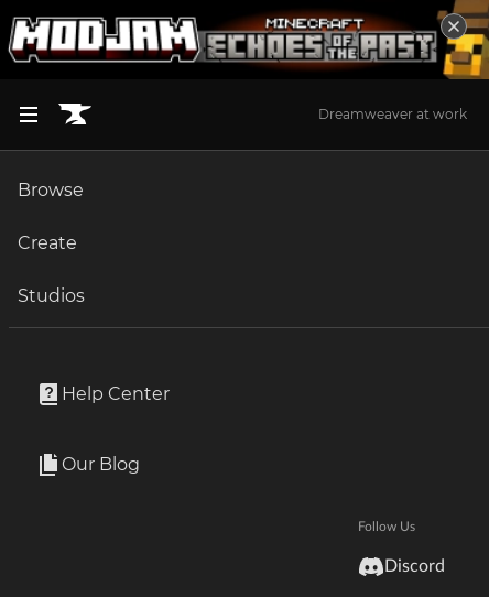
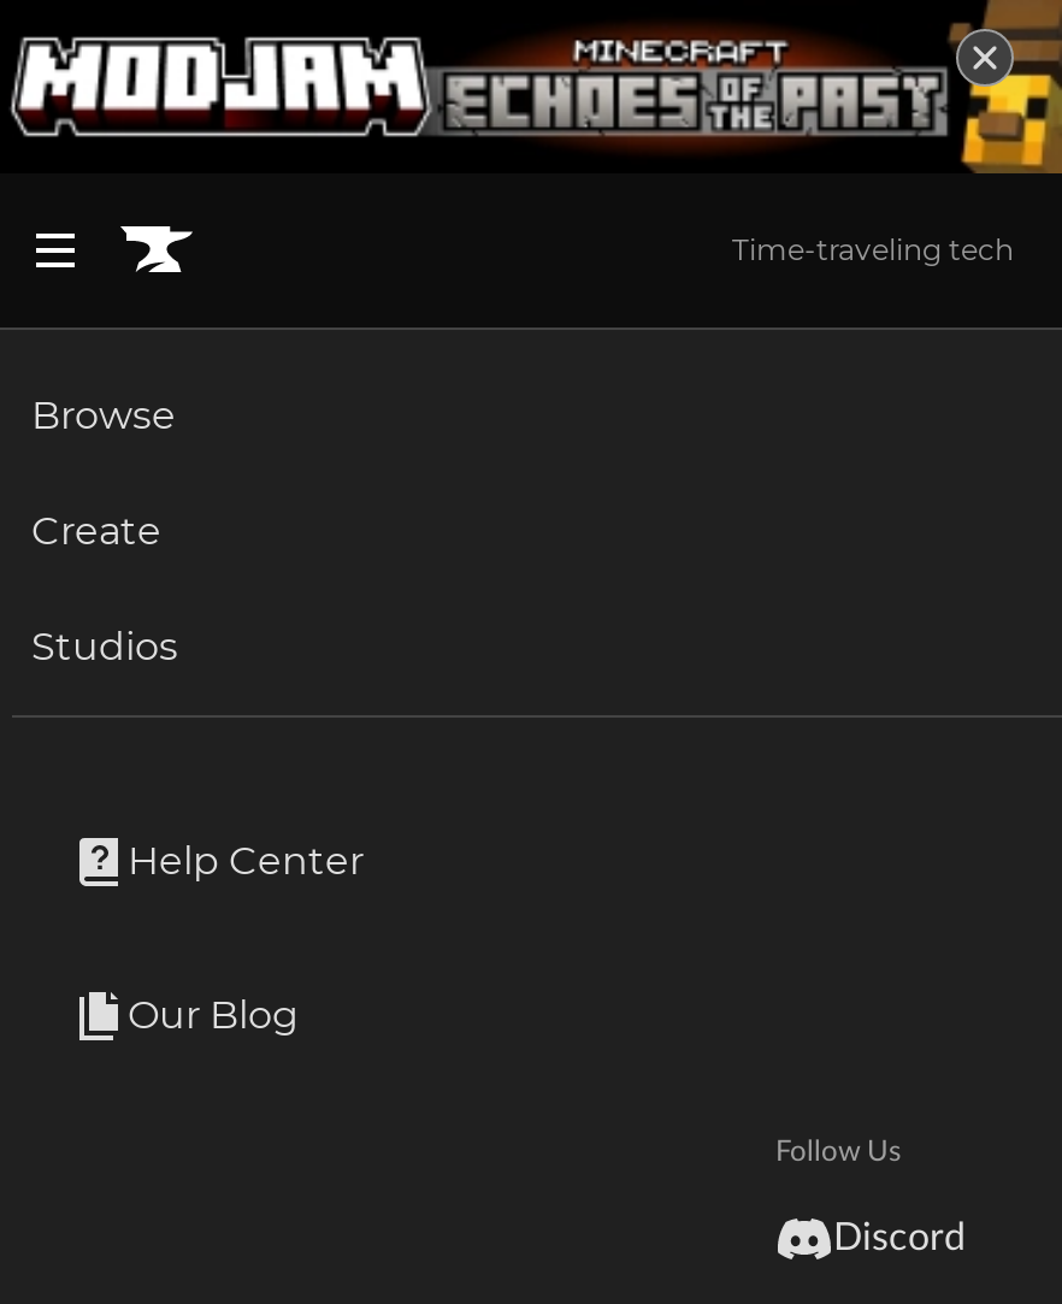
- Dreamweaver at work
+ Time-traveling tech
